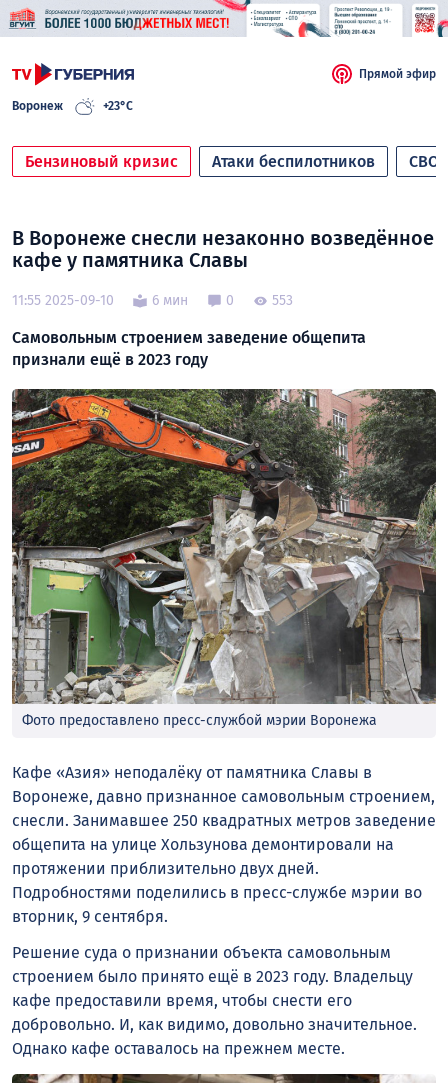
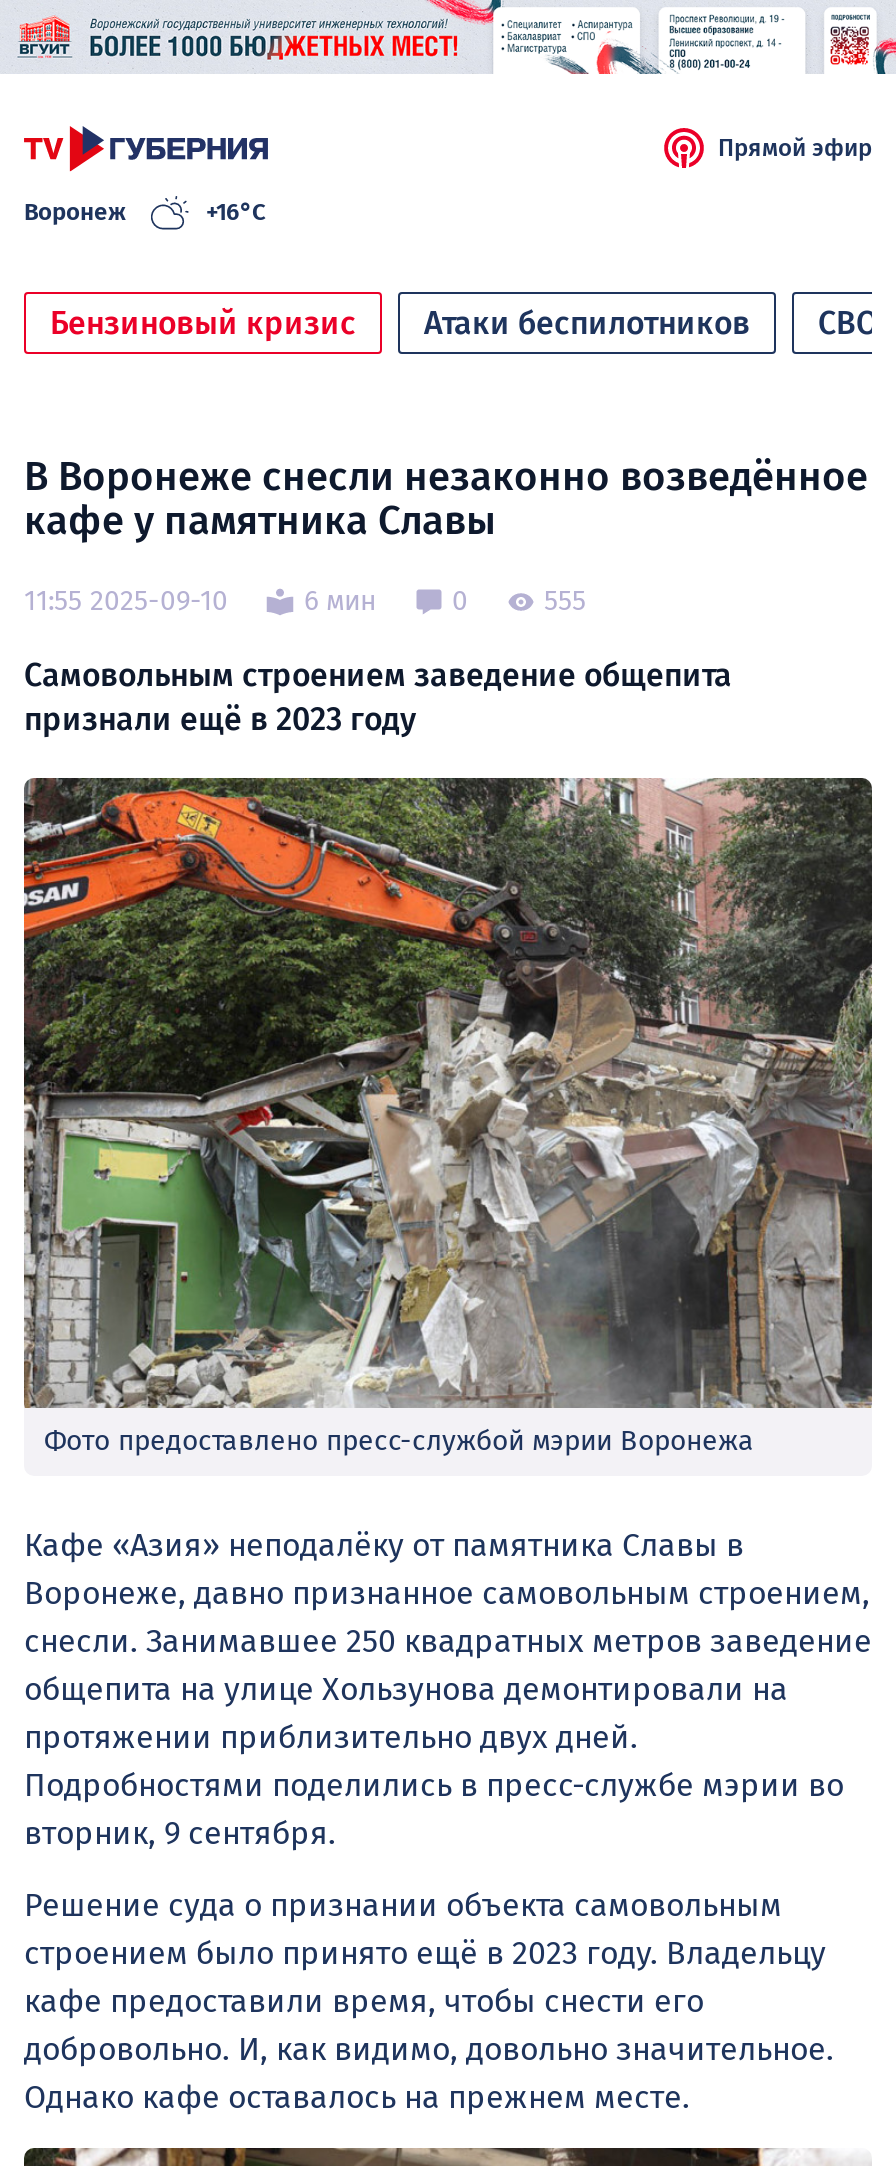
- +23°C
+ +16°C

- 553
+ 555
